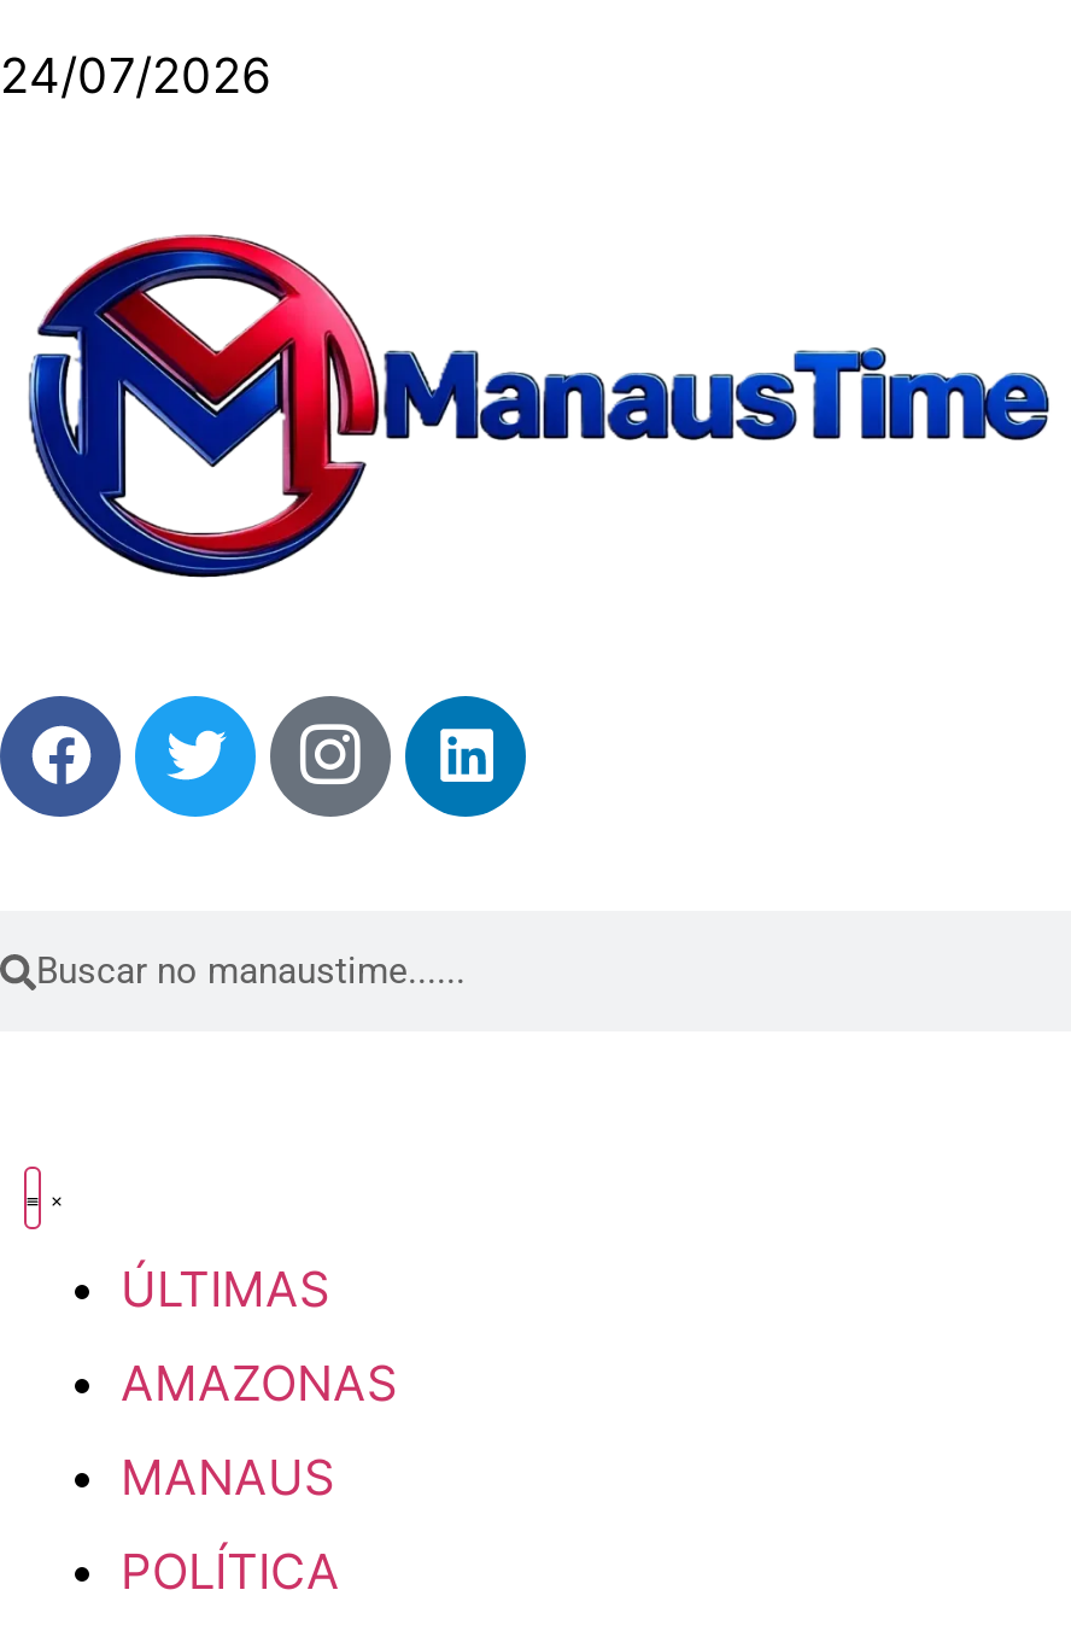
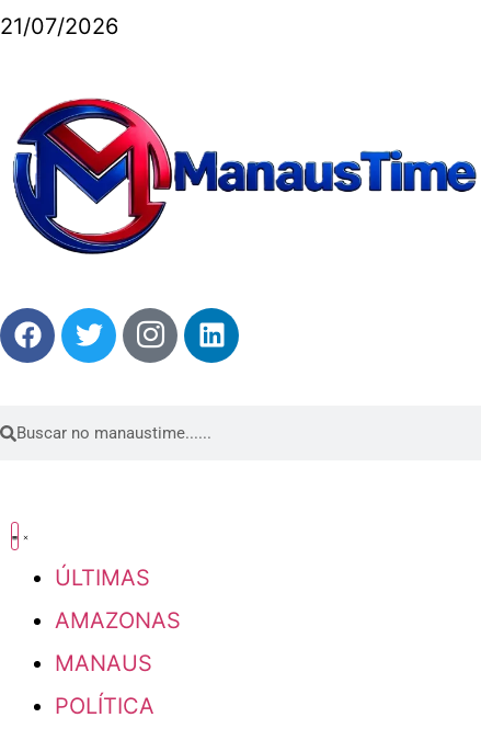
- 24/07/2026
+ 21/07/2026
